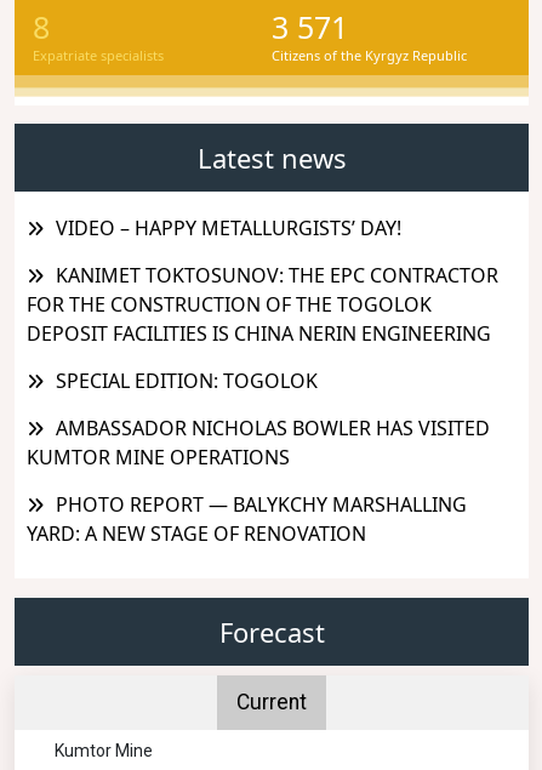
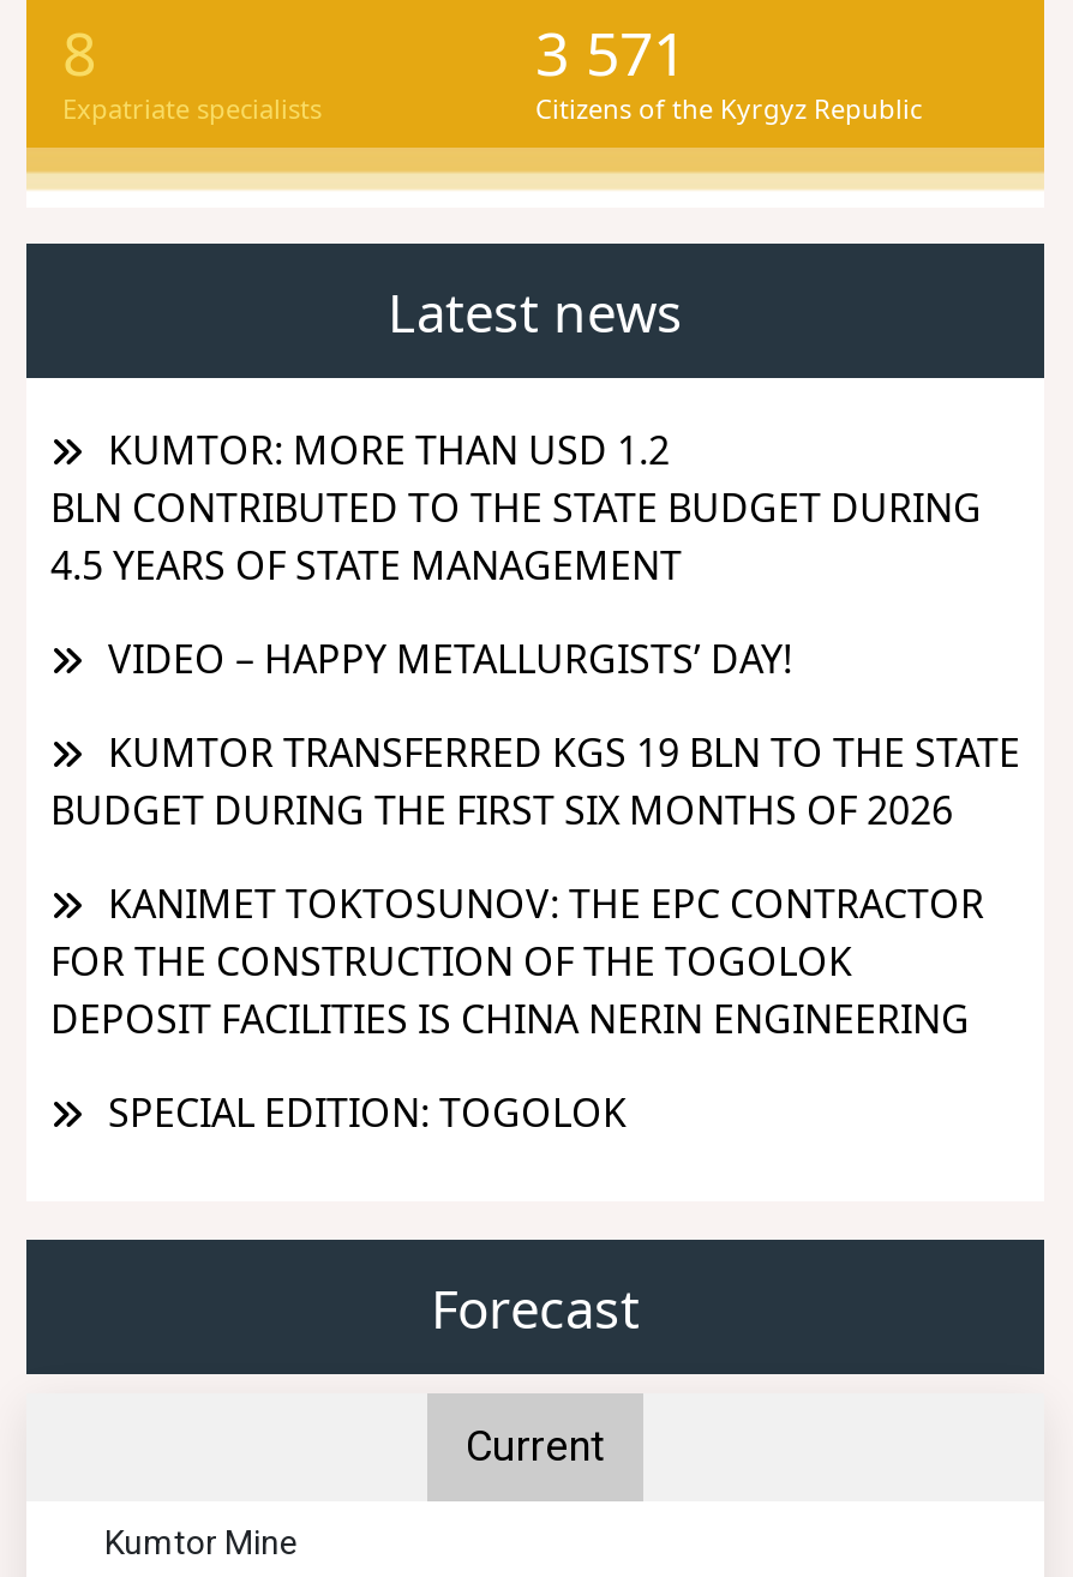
+ KUMTOR: MORE THAN USD 1.2
+ BLN CONTRIBUTED TO THE STATE BUDGET DURING
+ 4.5 YEARS OF STATE MANAGEMENT

moved down: VIDEO – HAPPY METALLURGISTS’ DAY!

+ KUMTOR TRANSFERRED KGS 19 BLN TO THE STATE
+ BUDGET DURING THE FIRST SIX MONTHS OF 2026

moved down: KANIMET TOKTOSUNOV: THE EPC CONTRACTOR | FOR THE CONSTRUCTION OF THE TOGOLOK | DEPOSIT FACILITIES IS CHINA NERIN ENGINEERING | SPECIAL EDITION: TOGOLOK

- AMBASSADOR NICHOLAS BOWLER HAS VISITED
- KUMTOR MINE OPERATIONS
- PHOTO REPORT — BALYKCHY MARSHALLING
- YARD: A NEW STAGE OF RENOVATION
